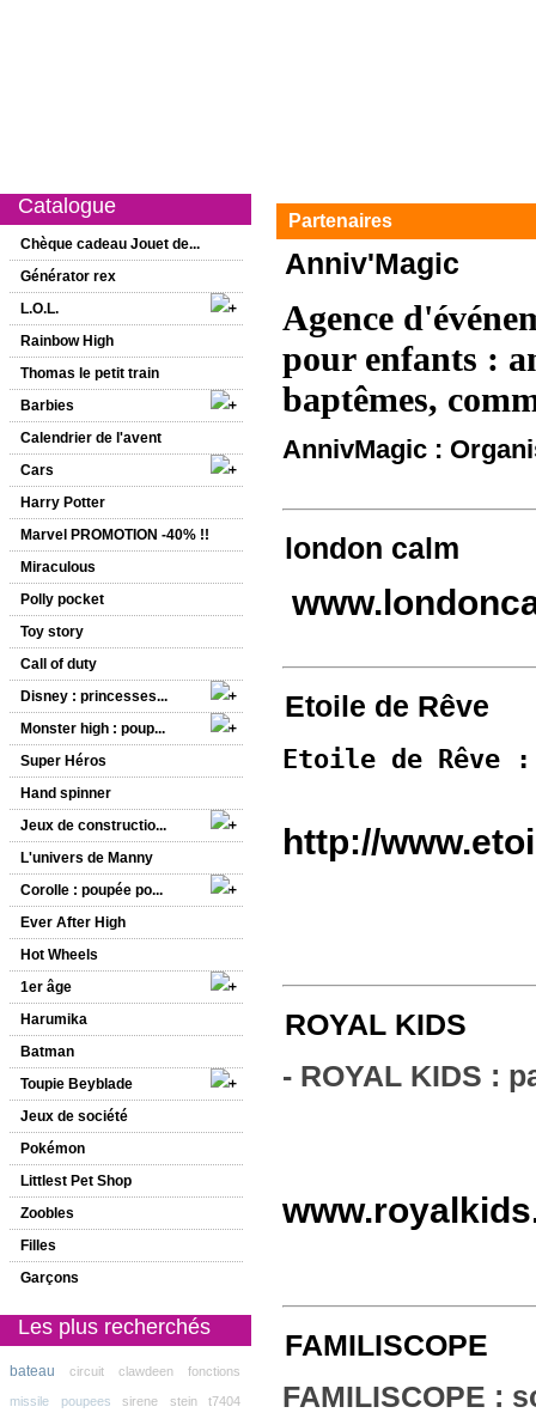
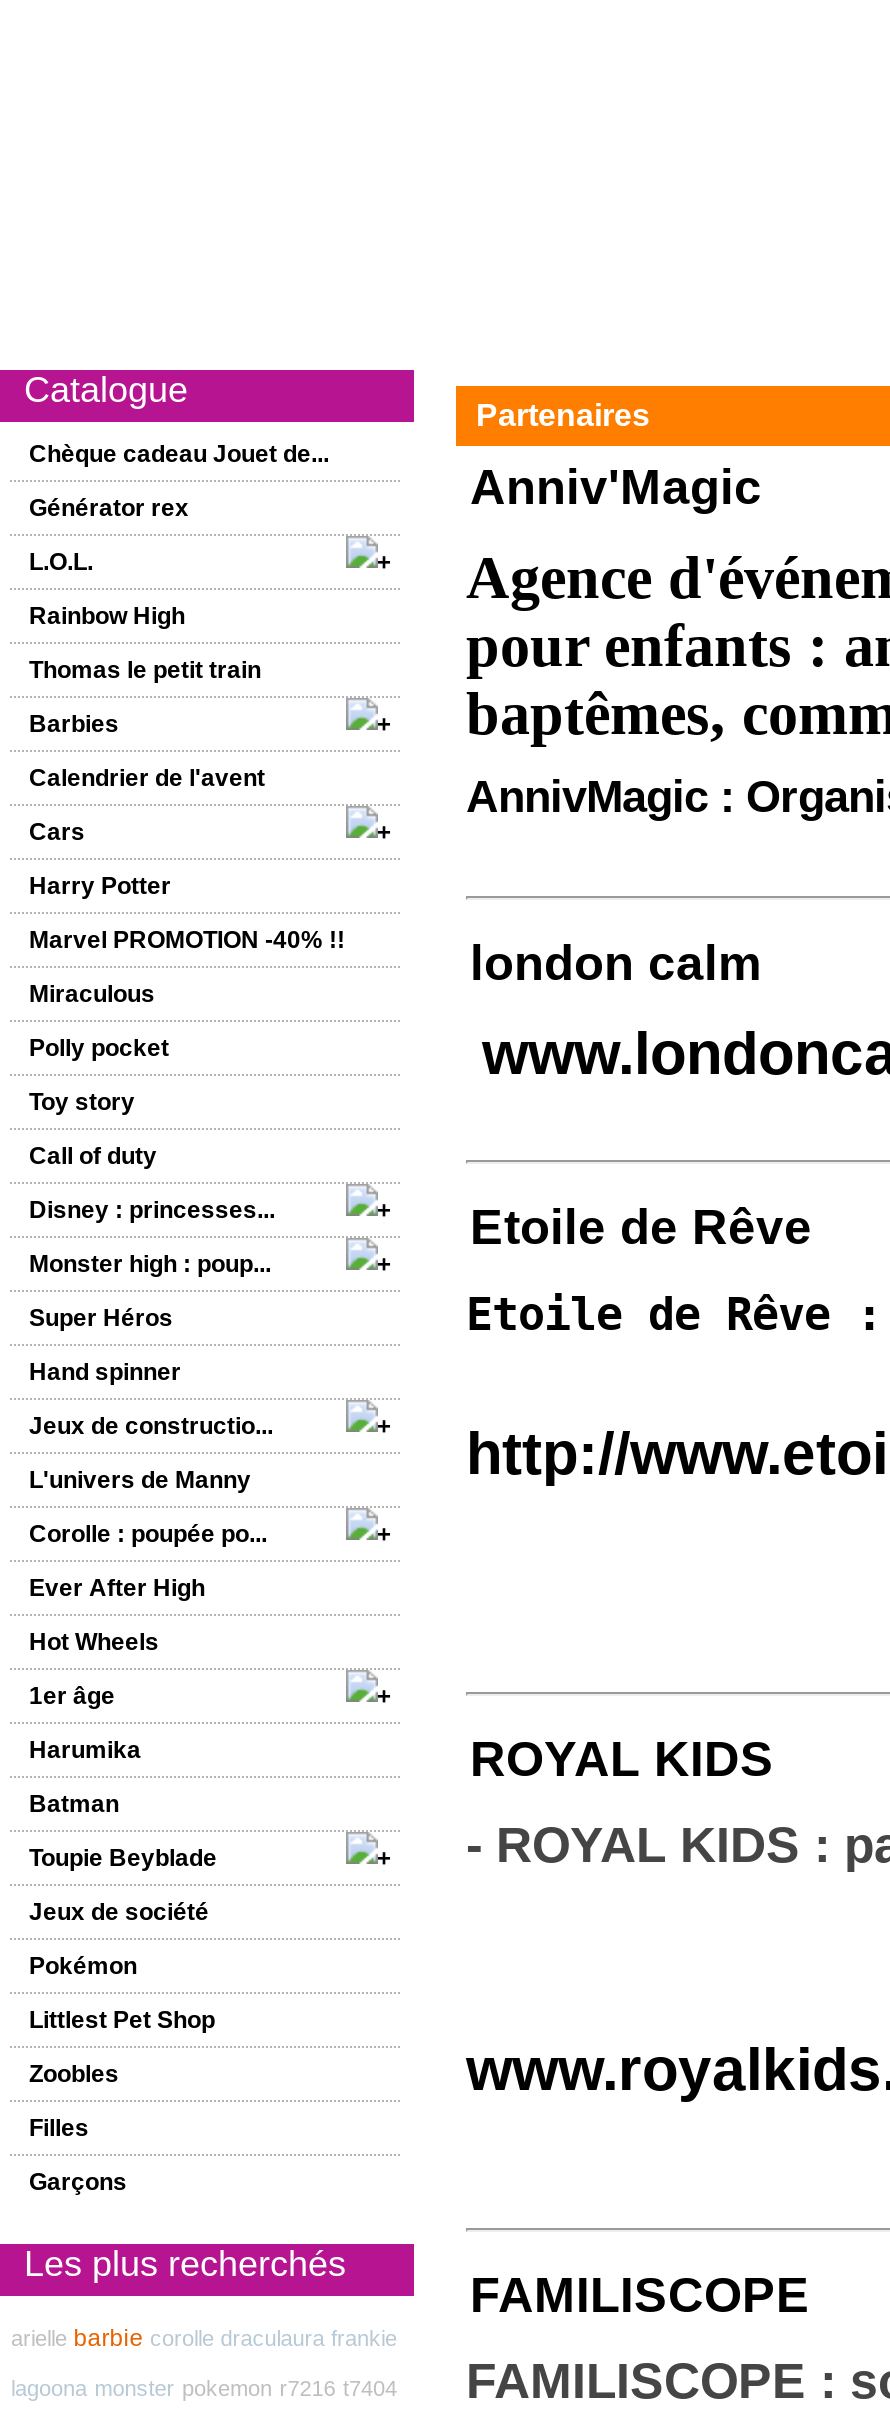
- bateau
- circuit
- clawdeen
- fonctions
+ arielle barbie corolle draculaura frankie

- missile
- poupees
- sirene
- stein
- t7404
+ lagoona monster pokemon r7216 t7404
